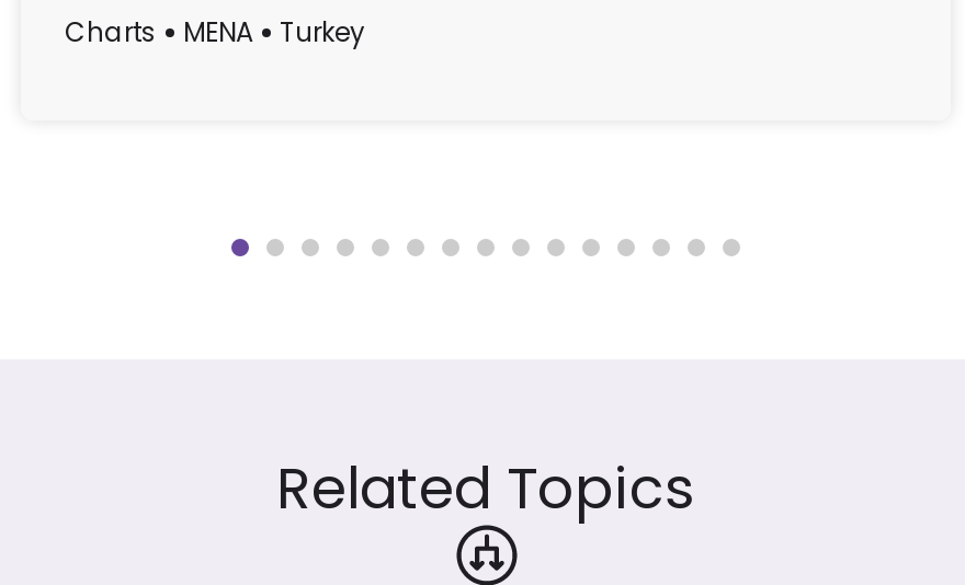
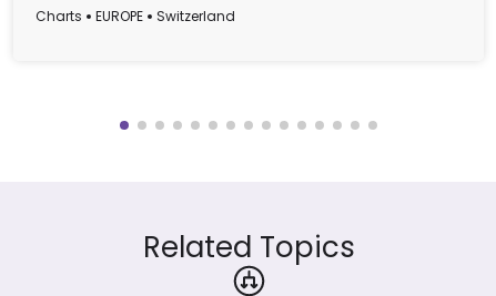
- MENA
- Turkey
+ EUROPE
+ Switzerland
